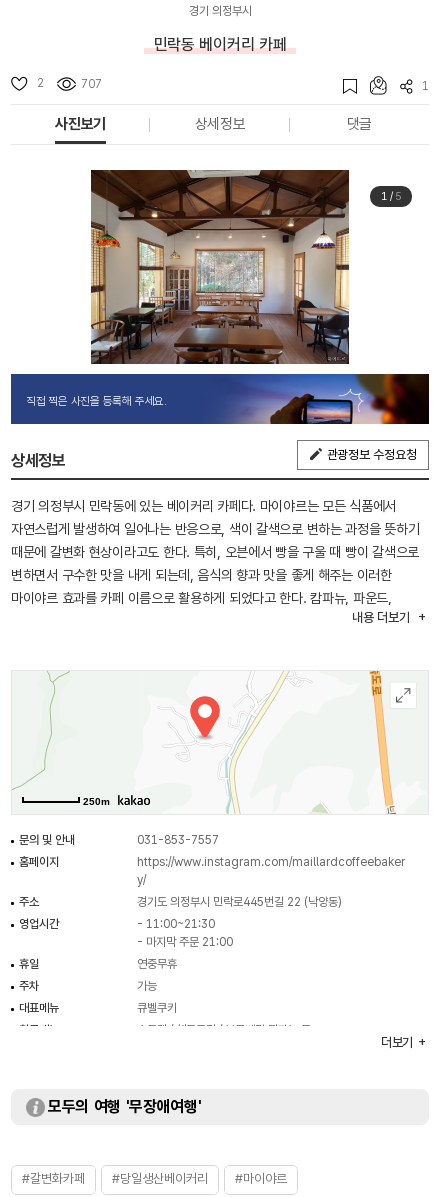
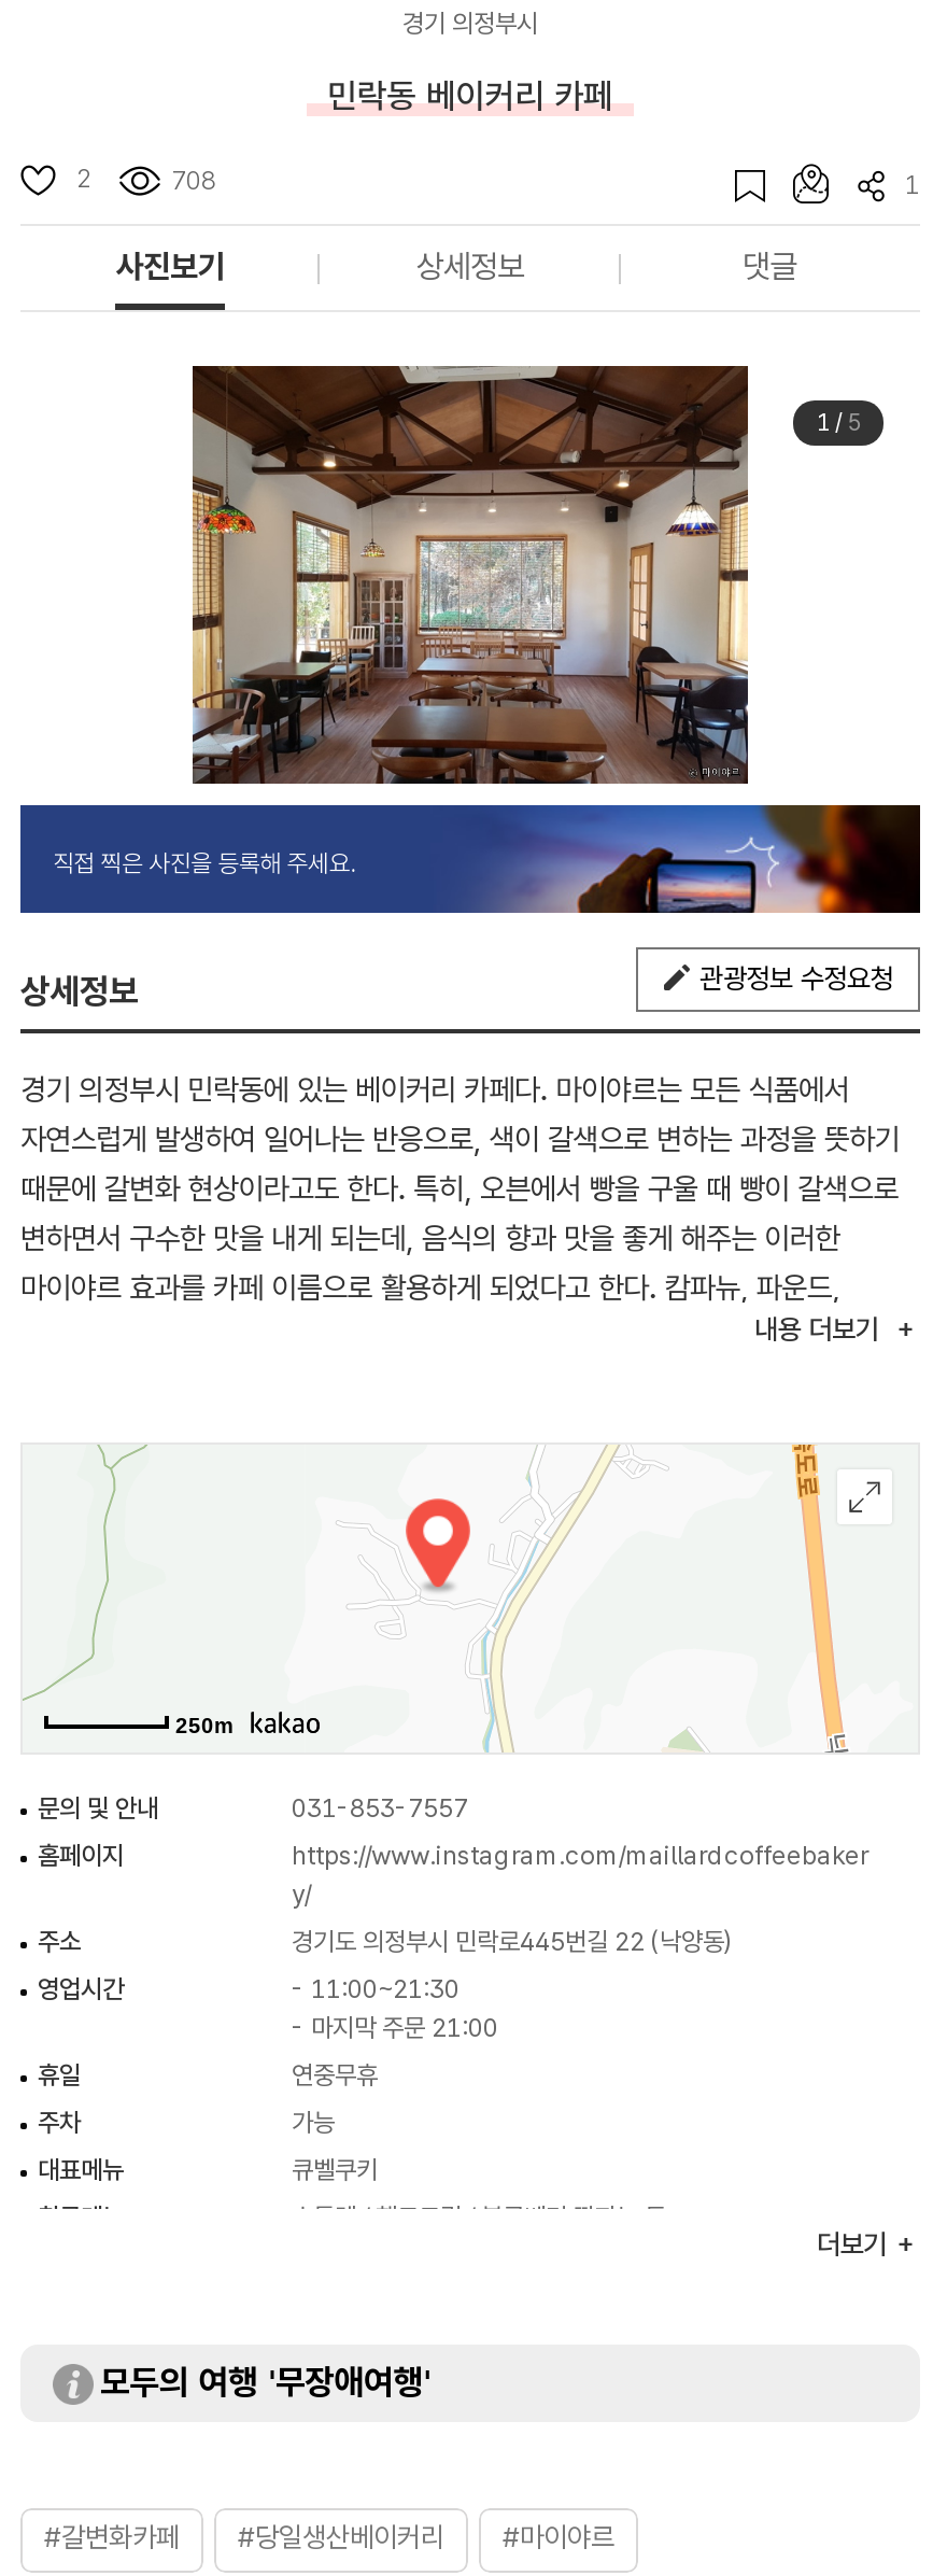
- 707
+ 708
